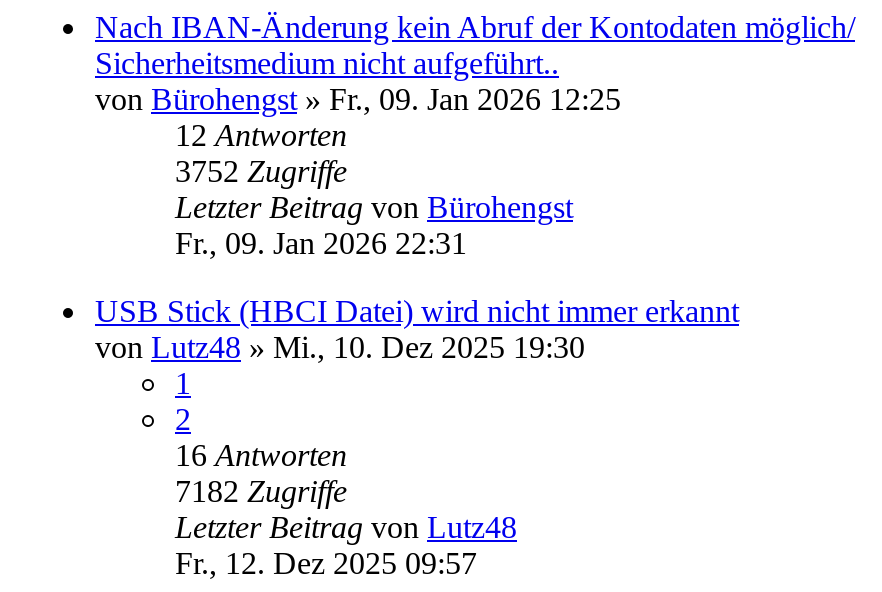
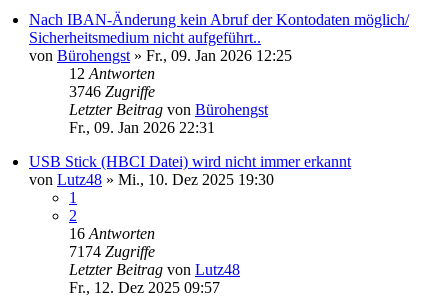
- 3752 Zugriffe
+ 3746 Zugriffe

- 7182 Zugriffe
+ 7174 Zugriffe
